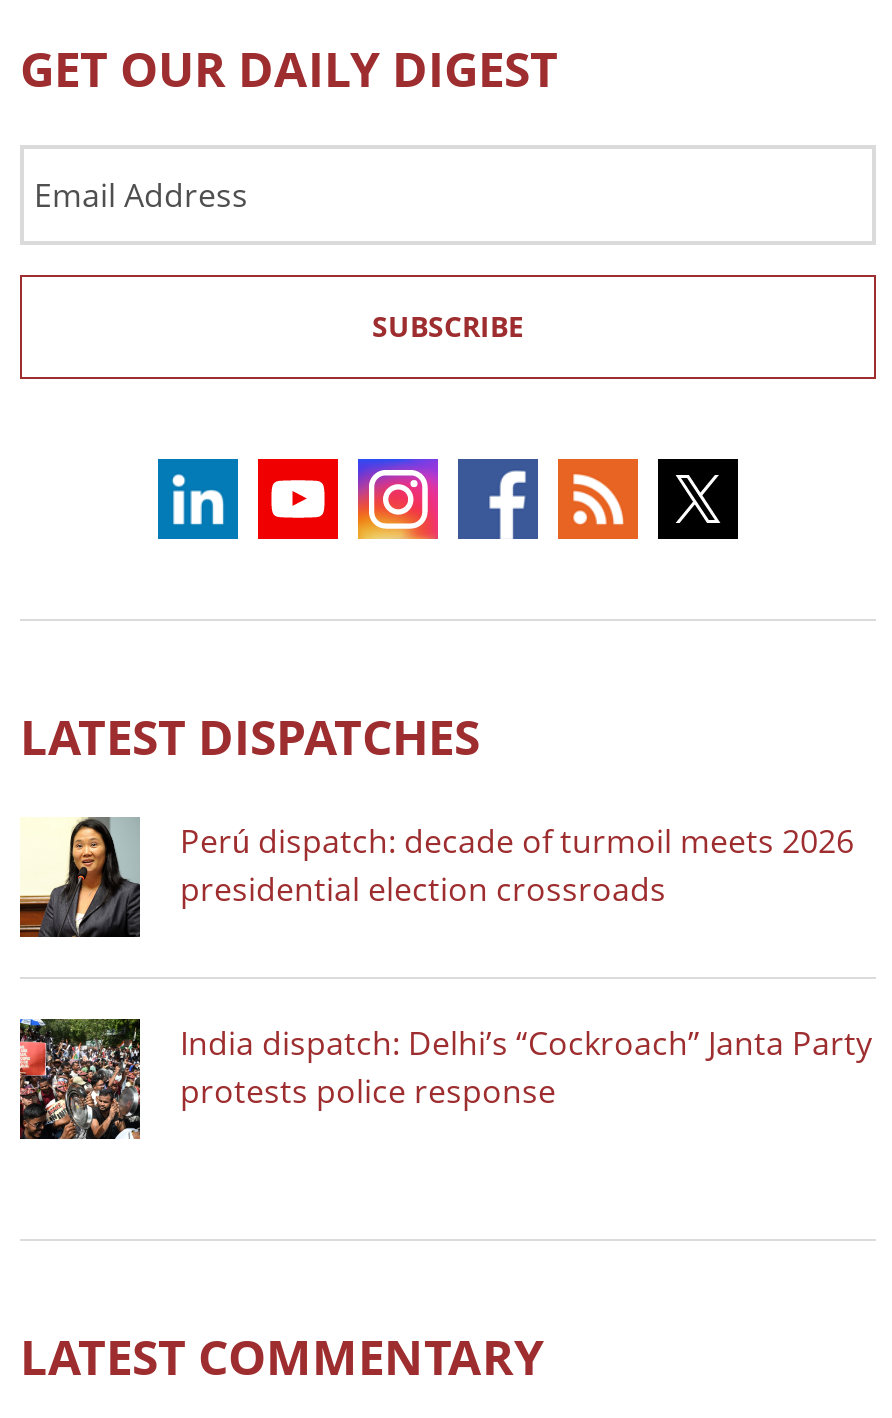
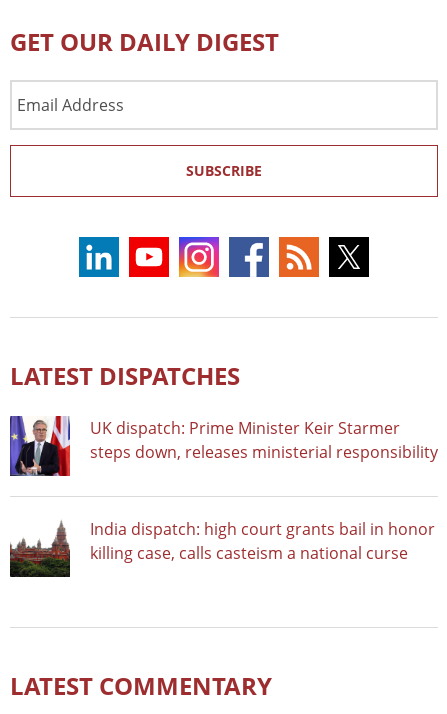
- [image]
- Perú dispatch: decade of turmoil meets 2026
- presidential election crossroads
+ [image]
+ UK dispatch: Prime Minister Keir Starmer
+ steps down, releases ministerial responsibility

- [image]
- India dispatch: Delhi’s “Cockroach” Janta Party
- protests police response
+ [image]
+ India dispatch: high court grants bail in honor
+ killing case, calls casteism a national curse
